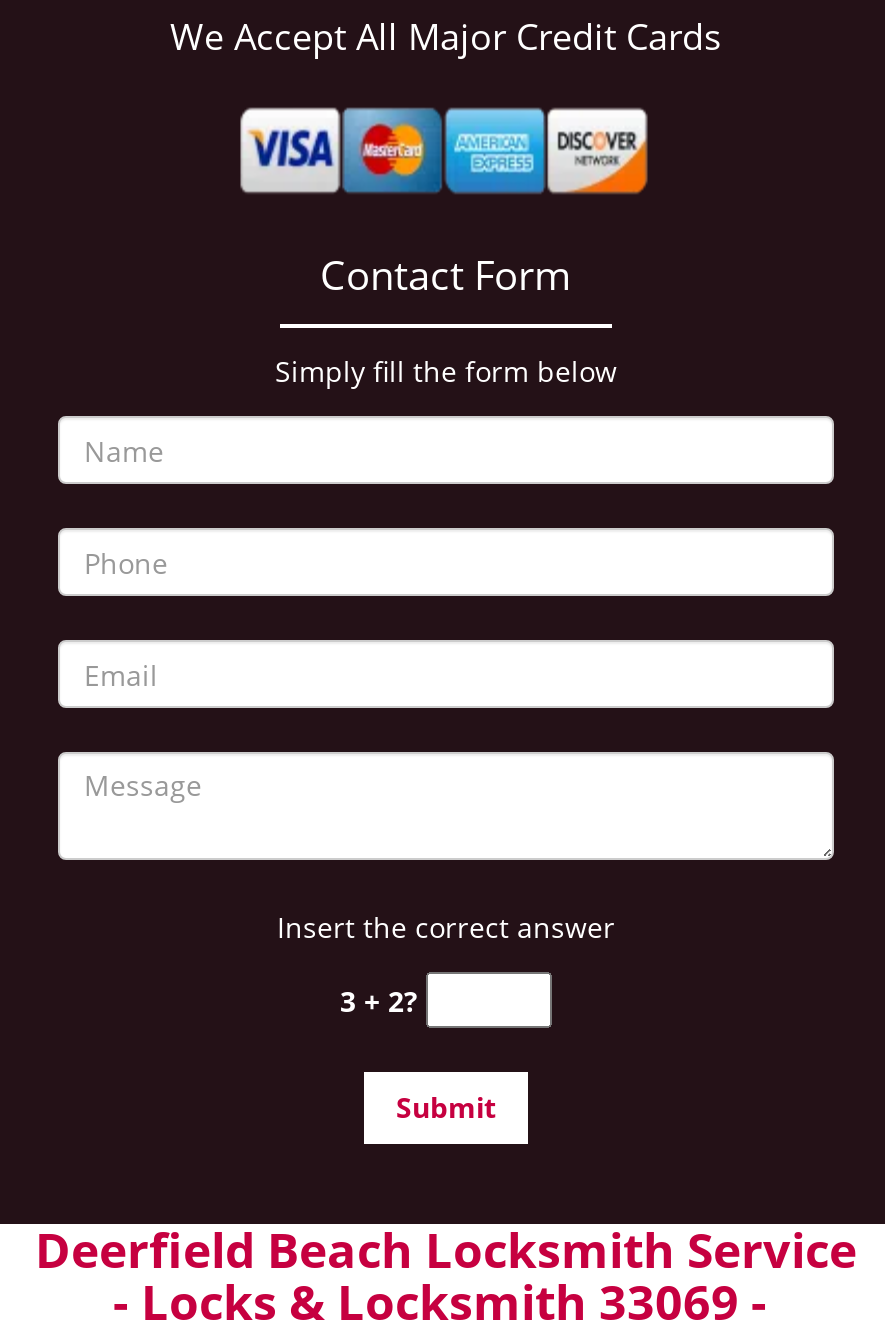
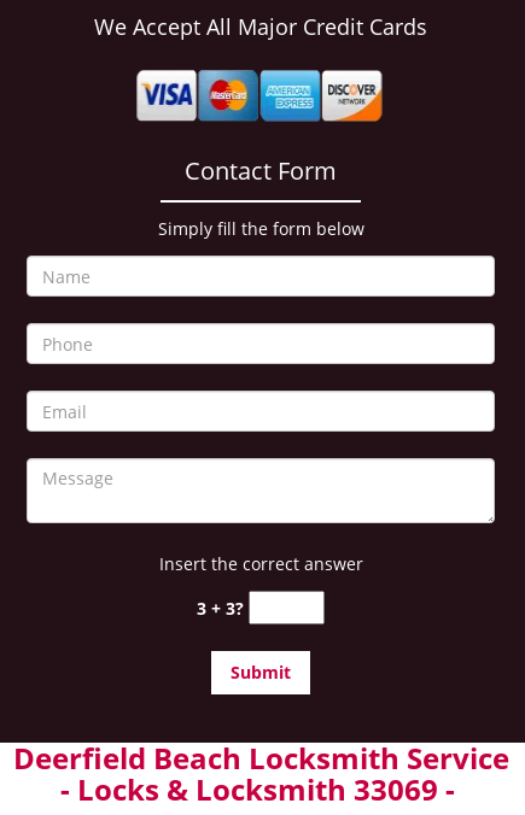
- 3 + 2?
+ 3 + 3?
